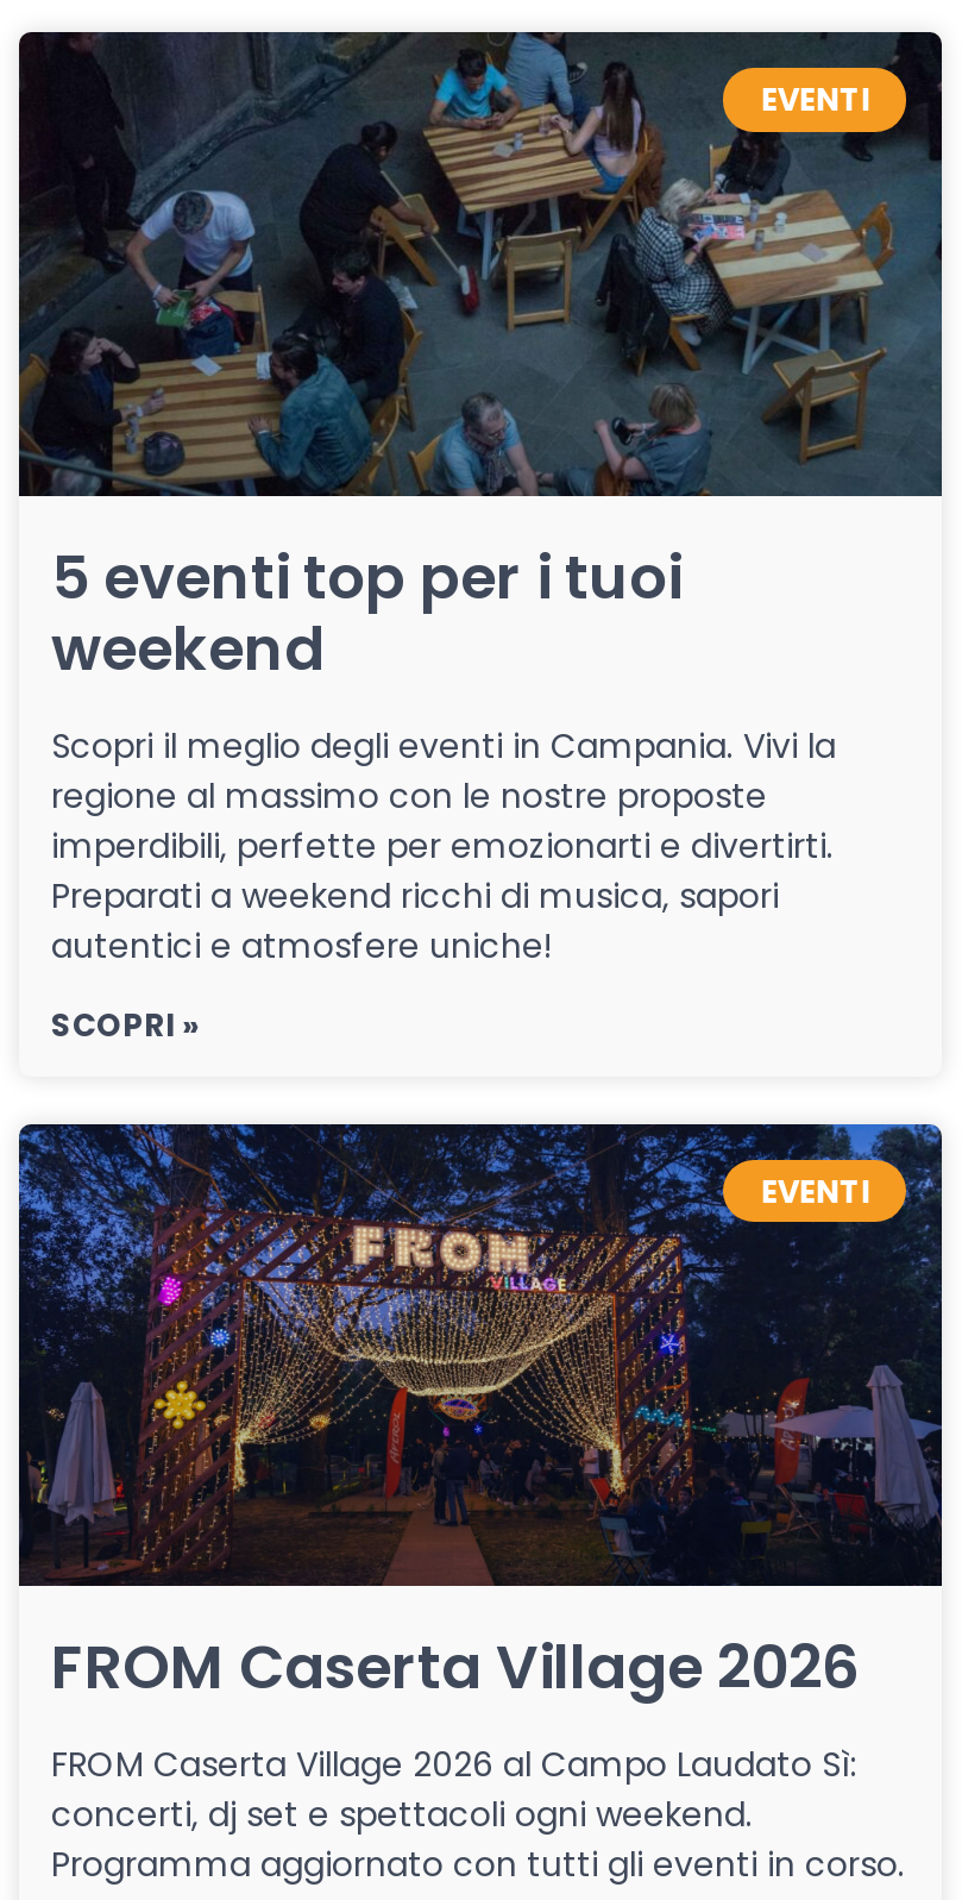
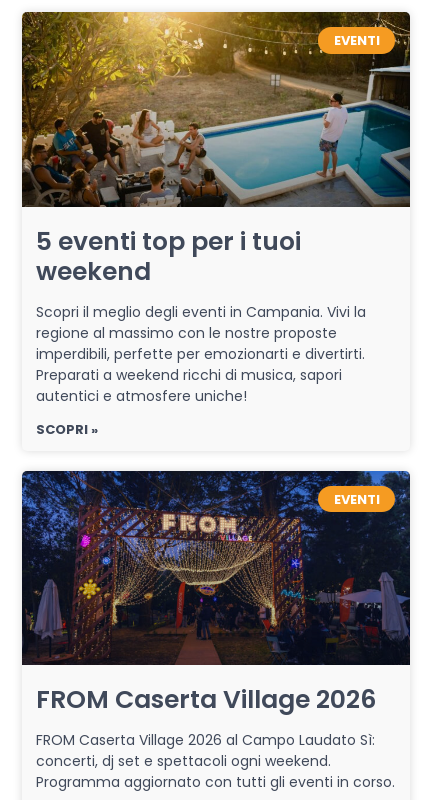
- [image]
+ [image]
